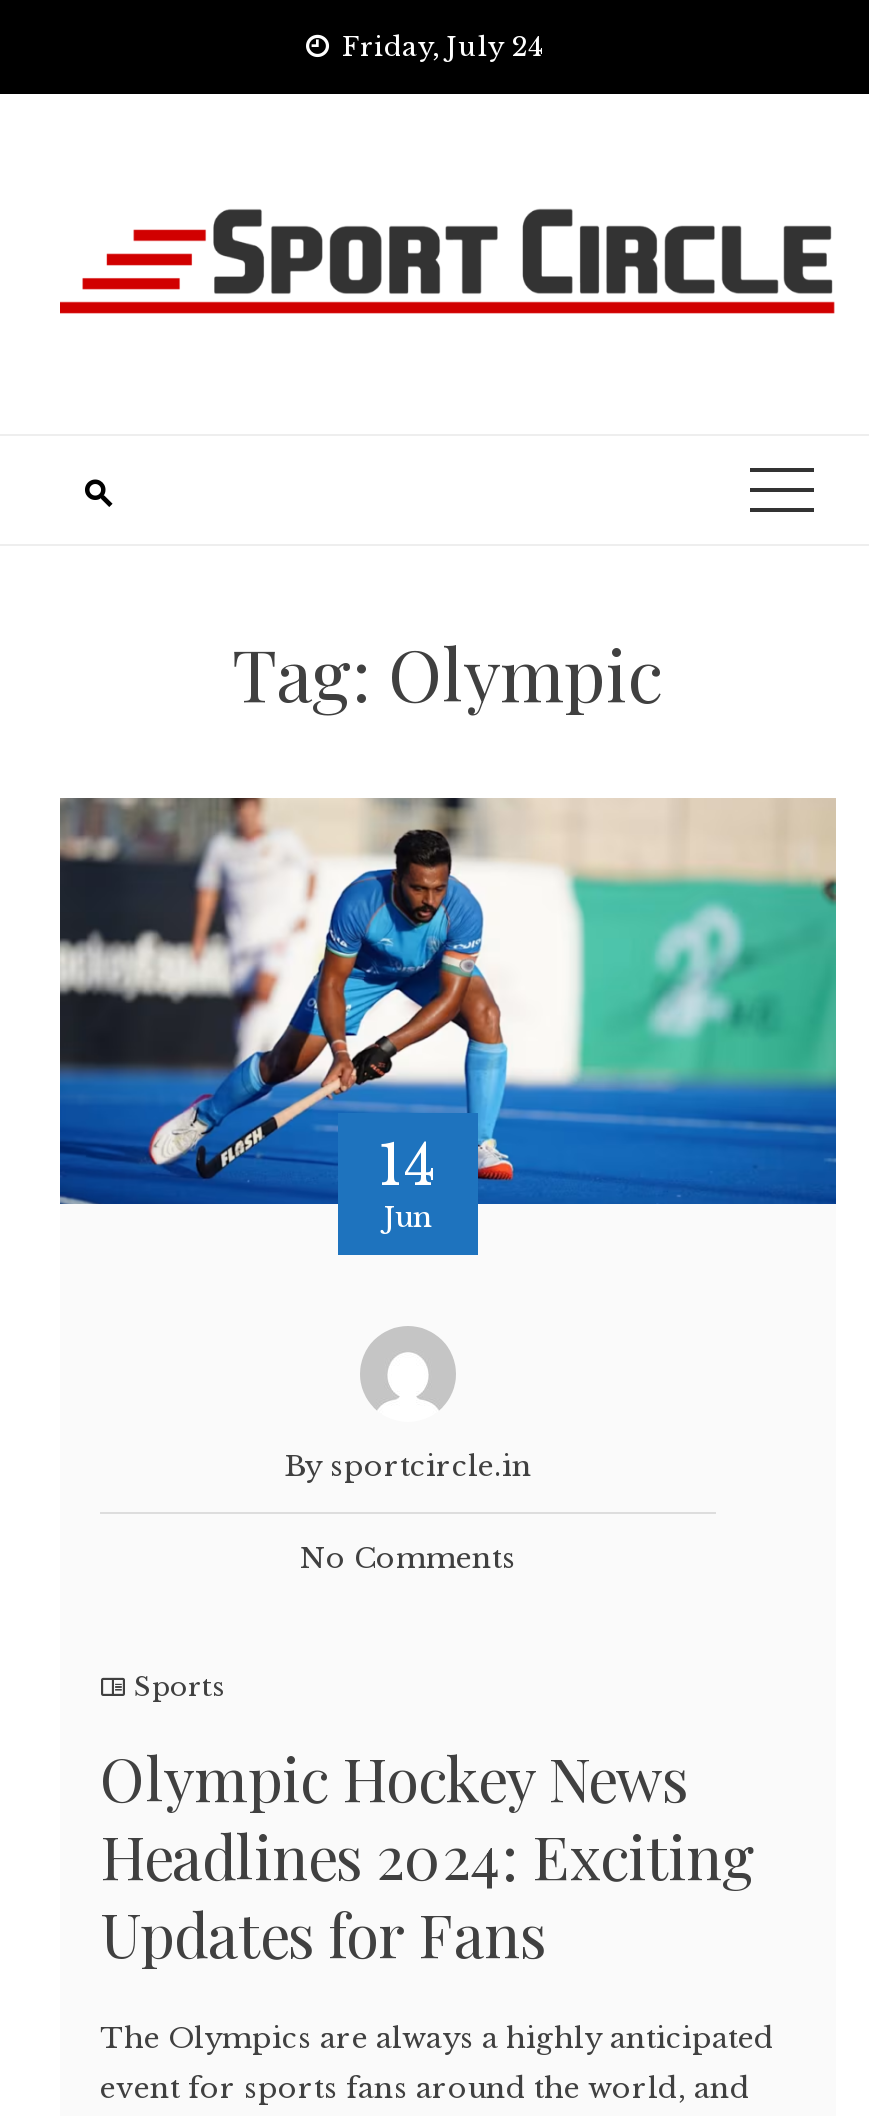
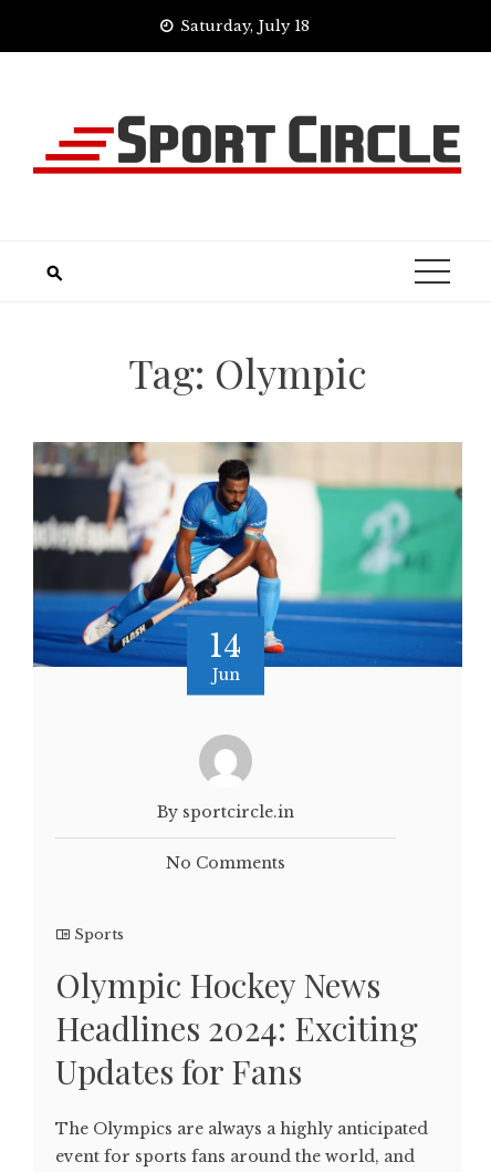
- Friday, July 24
+ Saturday, July 18
